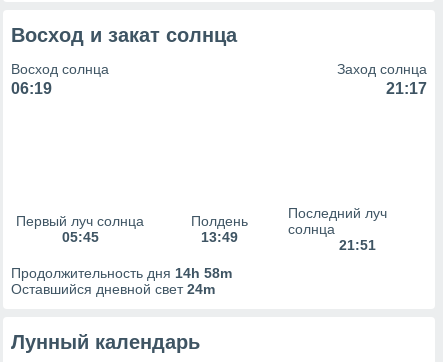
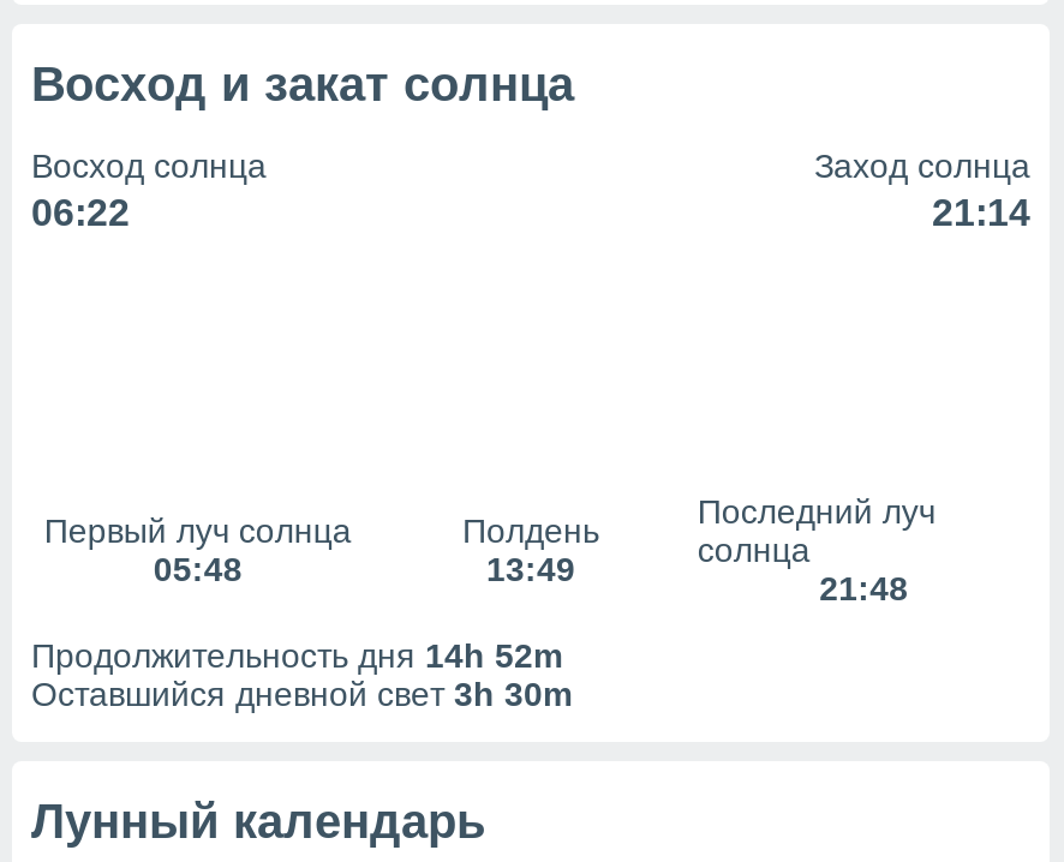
- 06:19
+ 06:22

- 21:17
+ 21:14

- 05:45
+ 05:48

- 21:51
+ 21:48

- Продолжительность дня 14h 58m
- Оставшийся дневной свет 24m
+ Продолжительность дня 14h 52m
+ Оставшийся дневной свет 3h 30m
